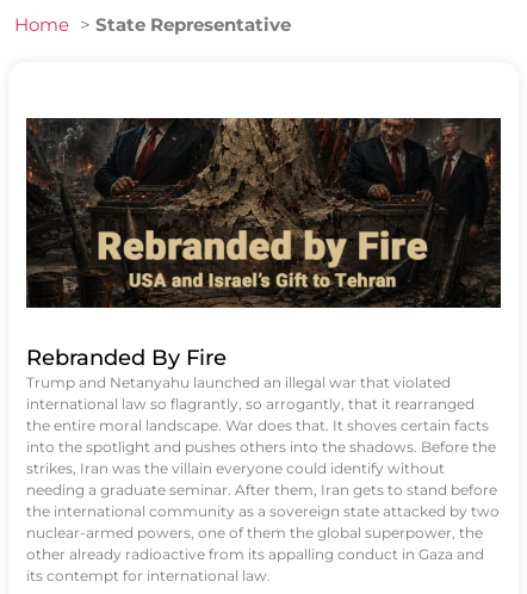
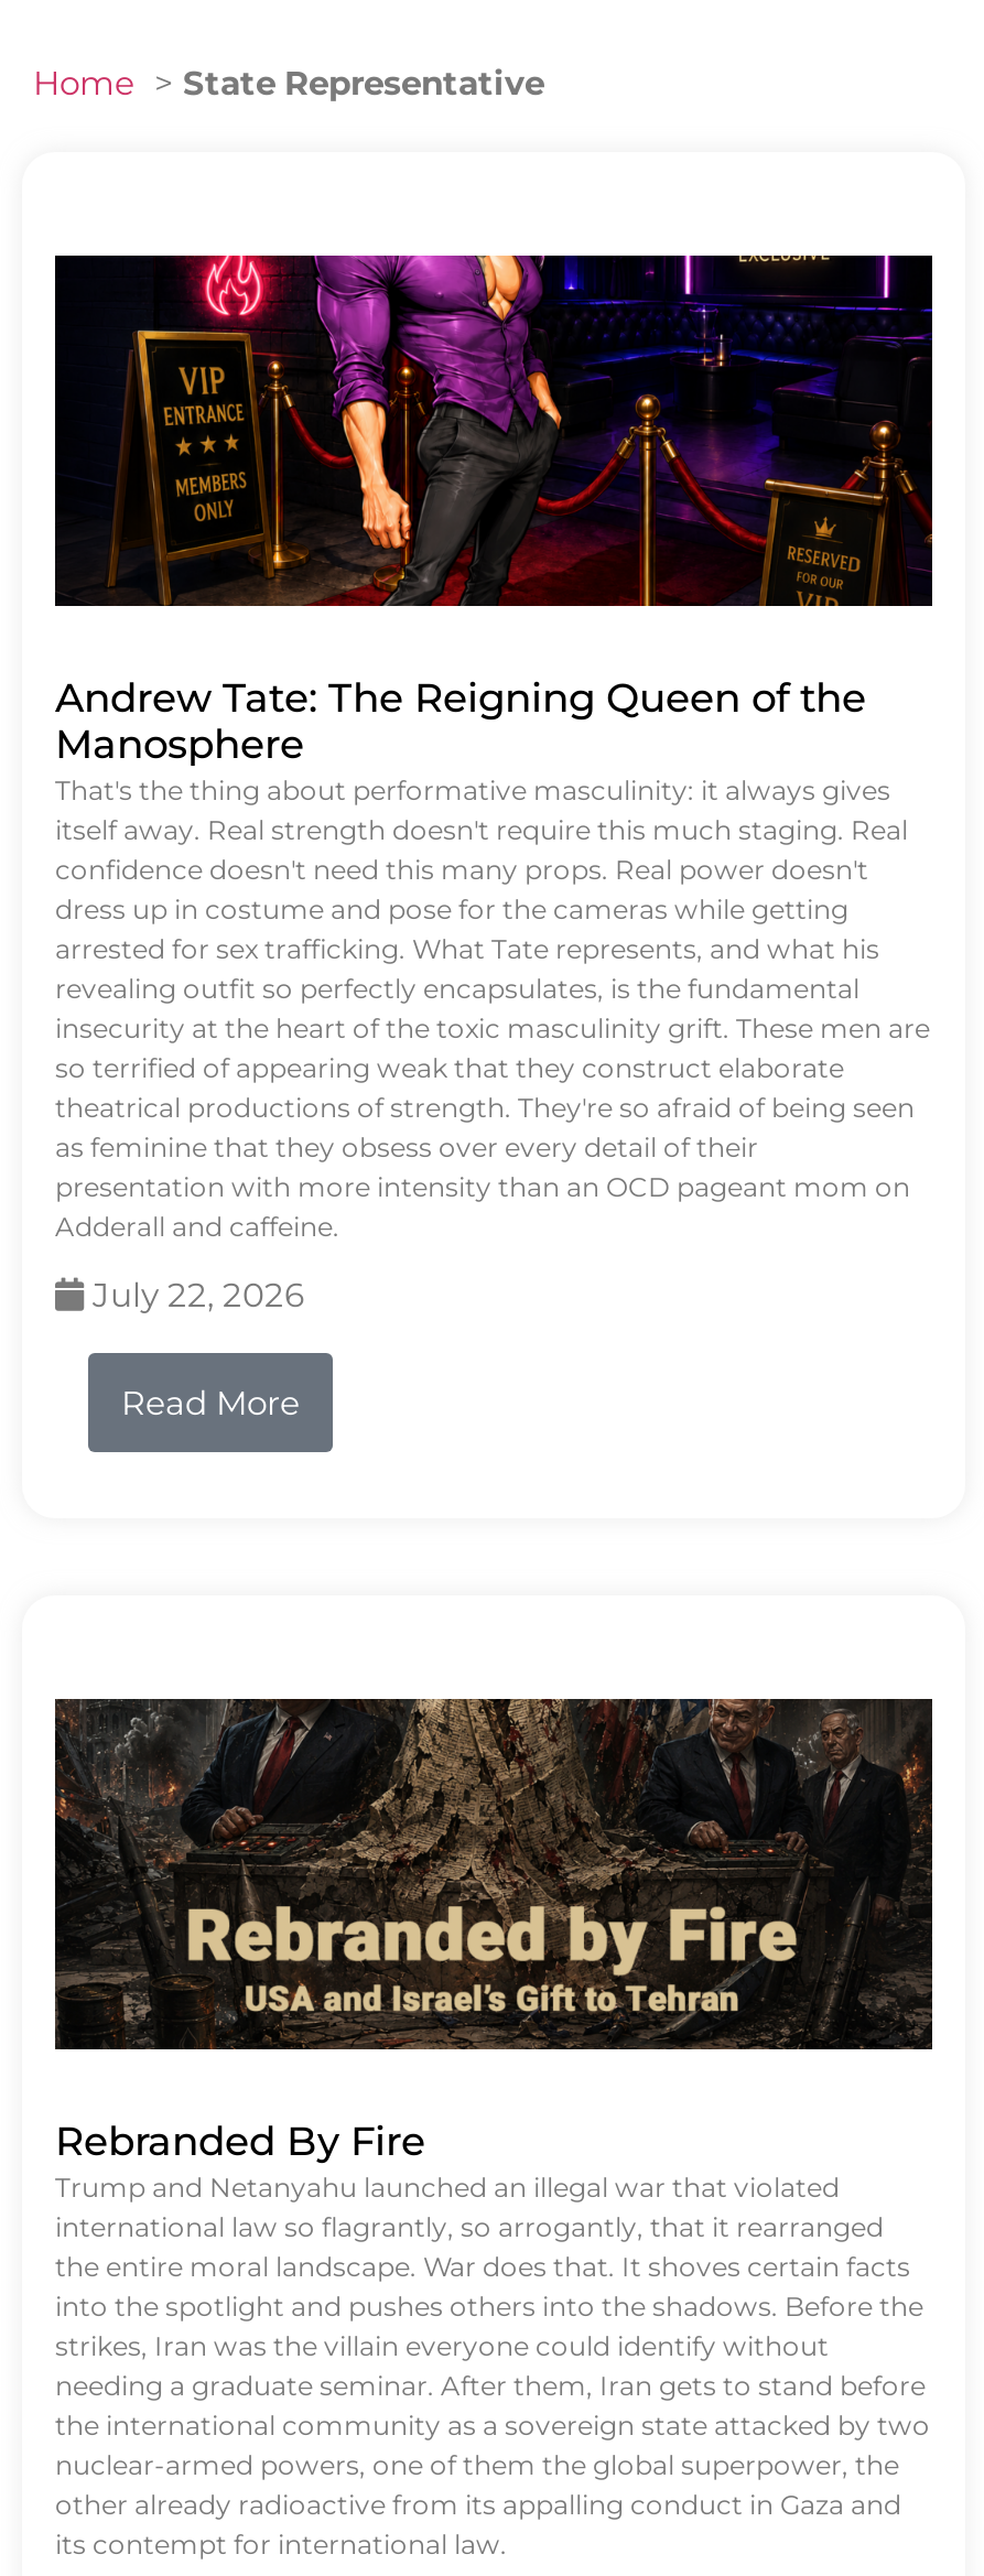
+ [image]
+ Andrew Tate: The Reigning Queen of the
+ Manosphere
+ That's the thing about performative masculinity: it always gives
+ itself away. Real strength doesn't require this much staging. Real
+ confidence doesn't need this many props. Real power doesn't
+ dress up in costume and pose for the cameras while getting
+ arrested for sex trafficking. What Tate represents, and what his
+ revealing outfit so perfectly encapsulates, is the fundamental
+ insecurity at the heart of the toxic masculinity grift. These men are
+ so terrified of appearing weak that they construct elaborate
+ theatrical productions of strength. They're so afraid of being seen
+ as feminine that they obsess over every detail of their
+ presentation with more intensity than an OCD pageant mom on
+ Adderall and caffeine.
+ July 22, 2026
+ Read More
